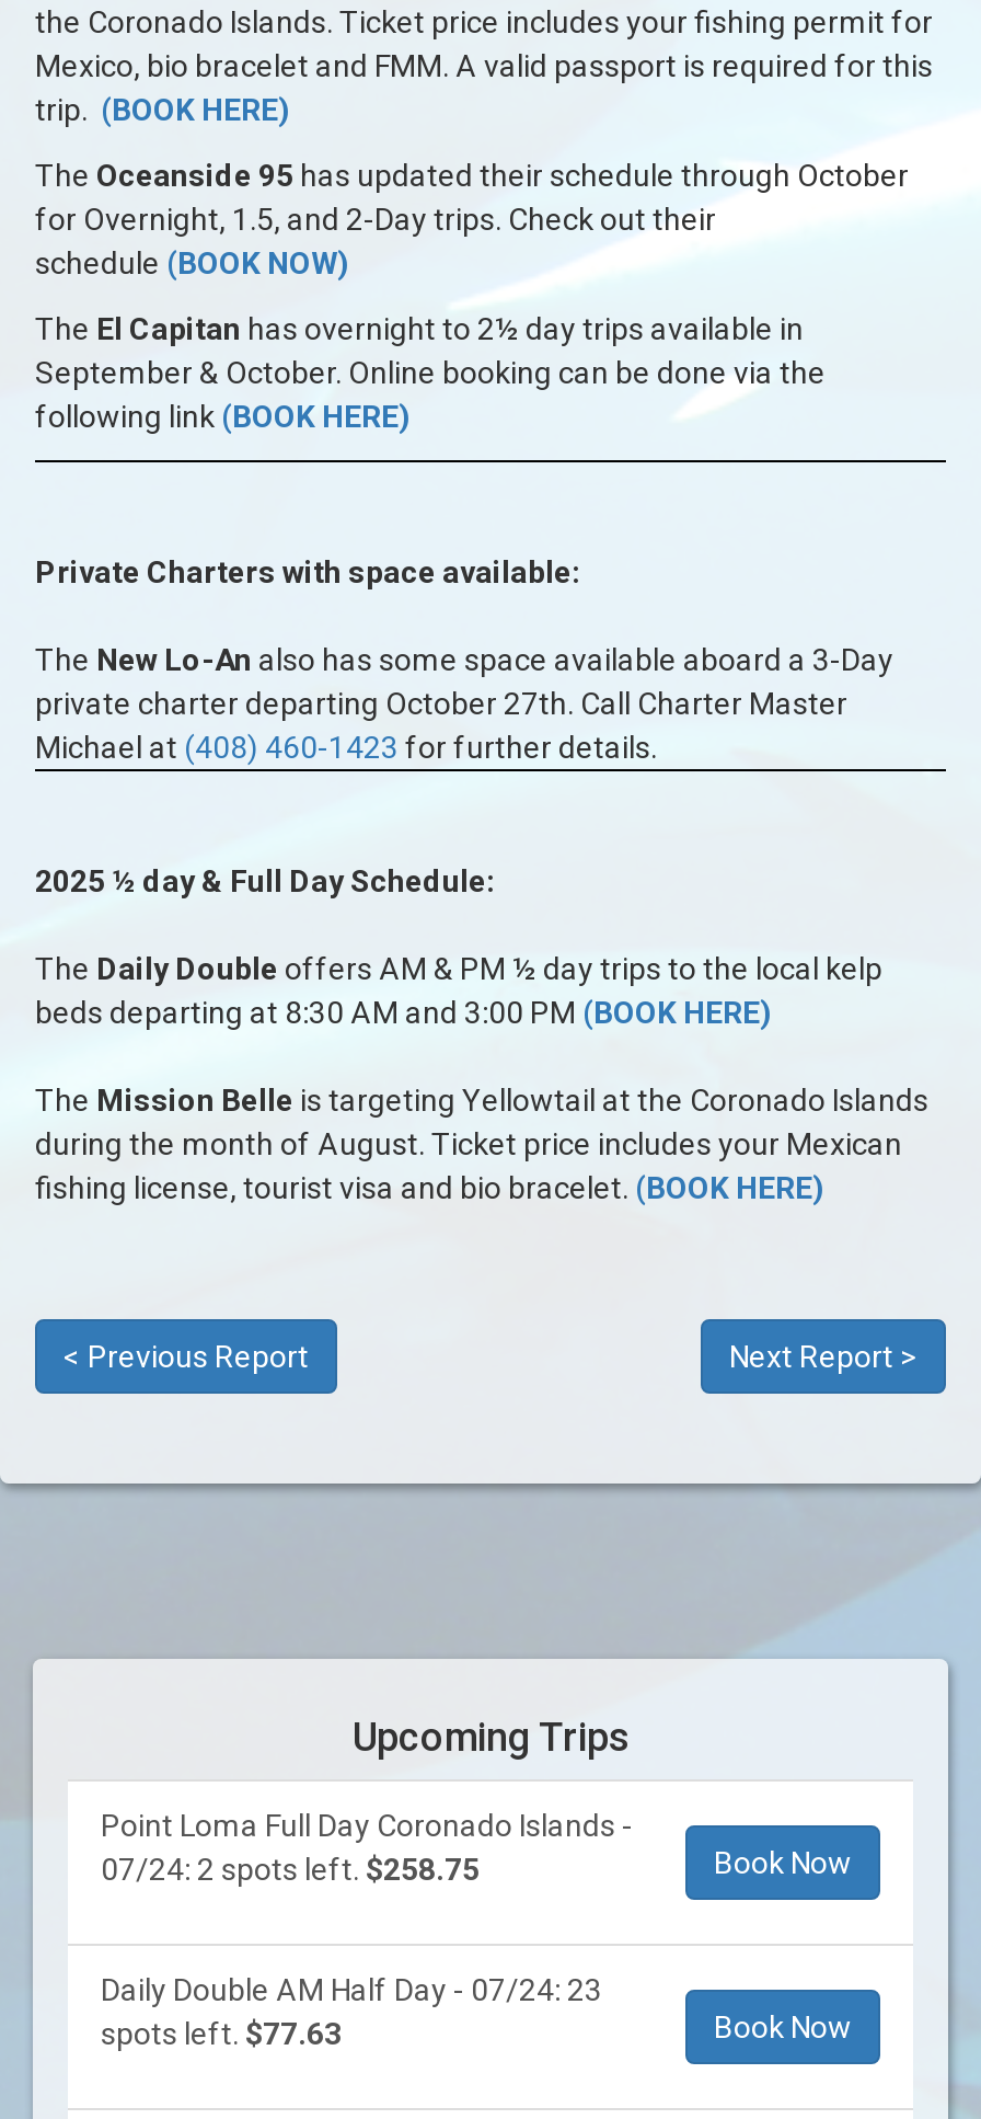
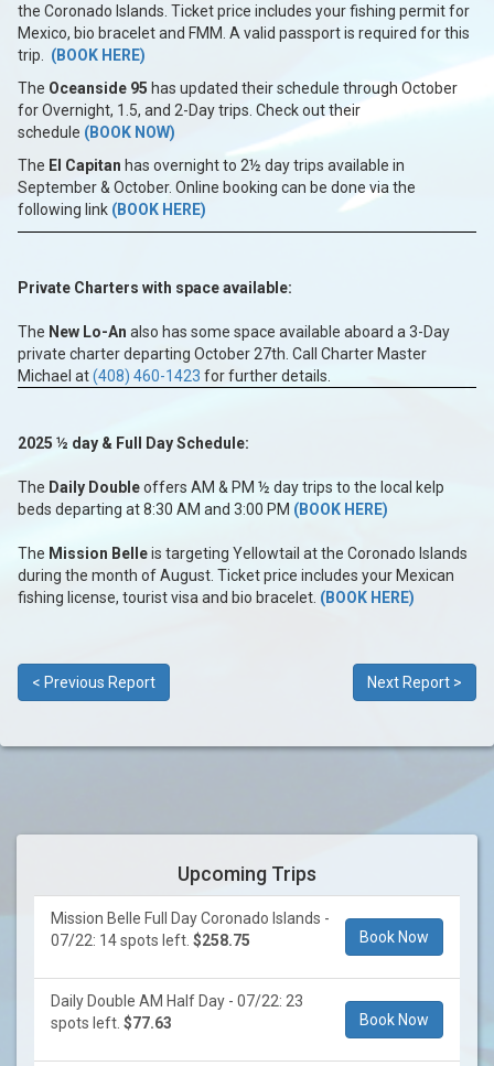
- Point Loma Full Day Coronado Islands -
+ Mission Belle Full Day Coronado Islands -

- 07/24: 2 spots left. $258.75
+ 07/22: 14 spots left. $258.75

- Daily Double AM Half Day - 07/24: 23
+ Daily Double AM Half Day - 07/22: 23
